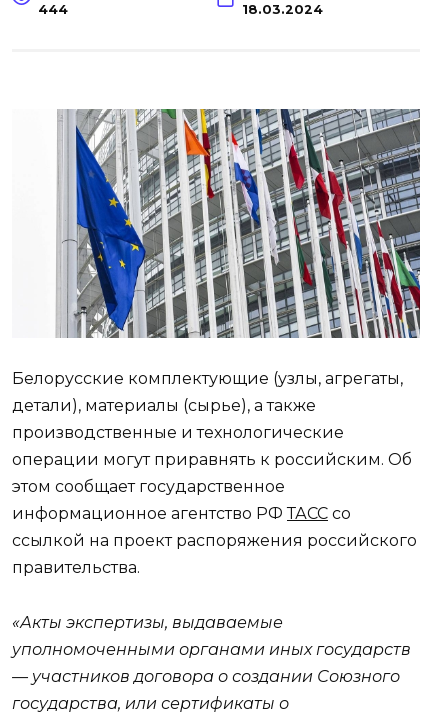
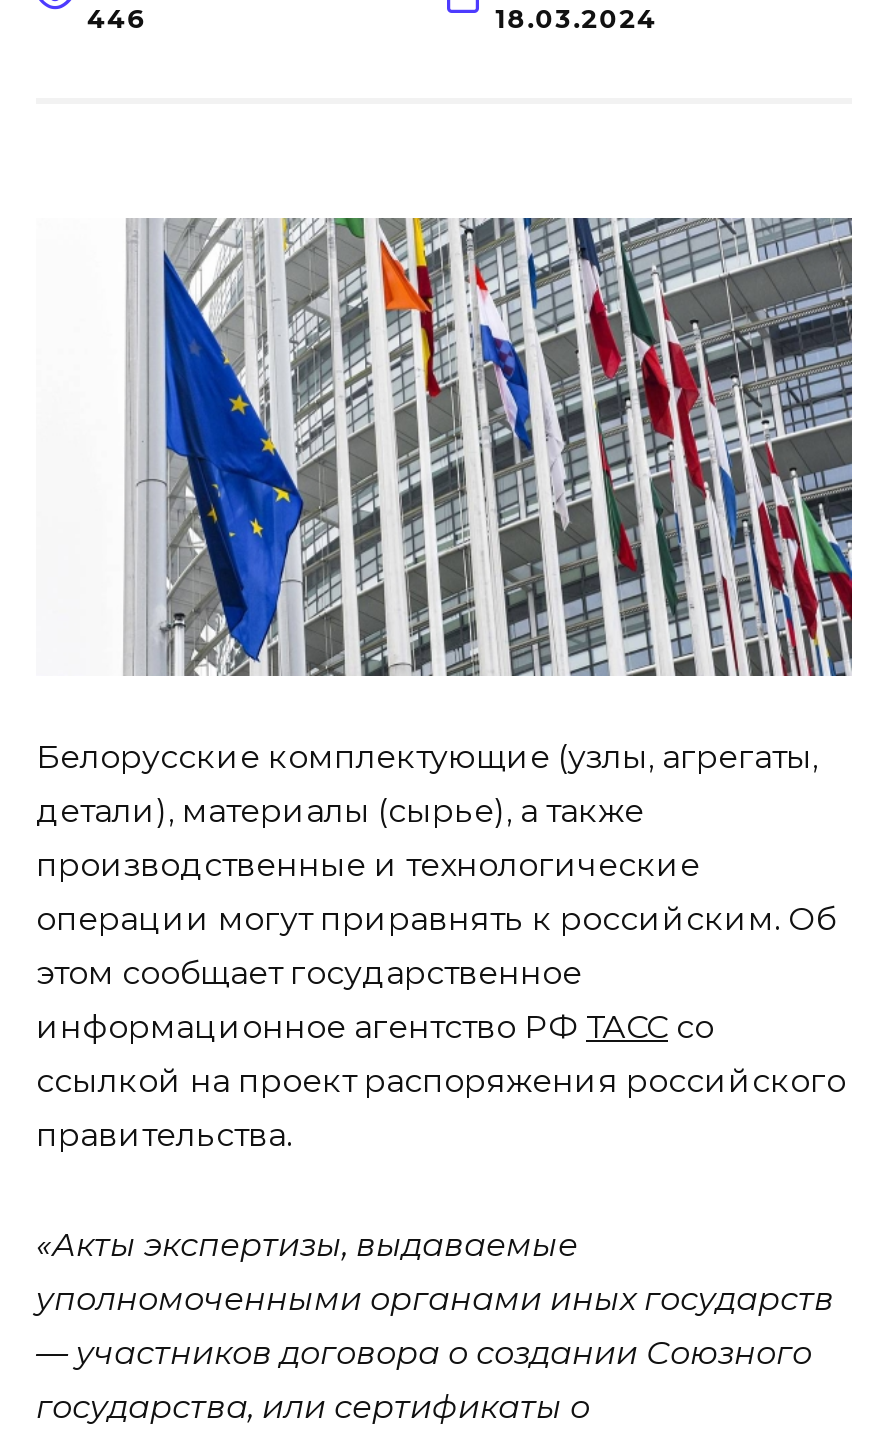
- 444
+ 446
